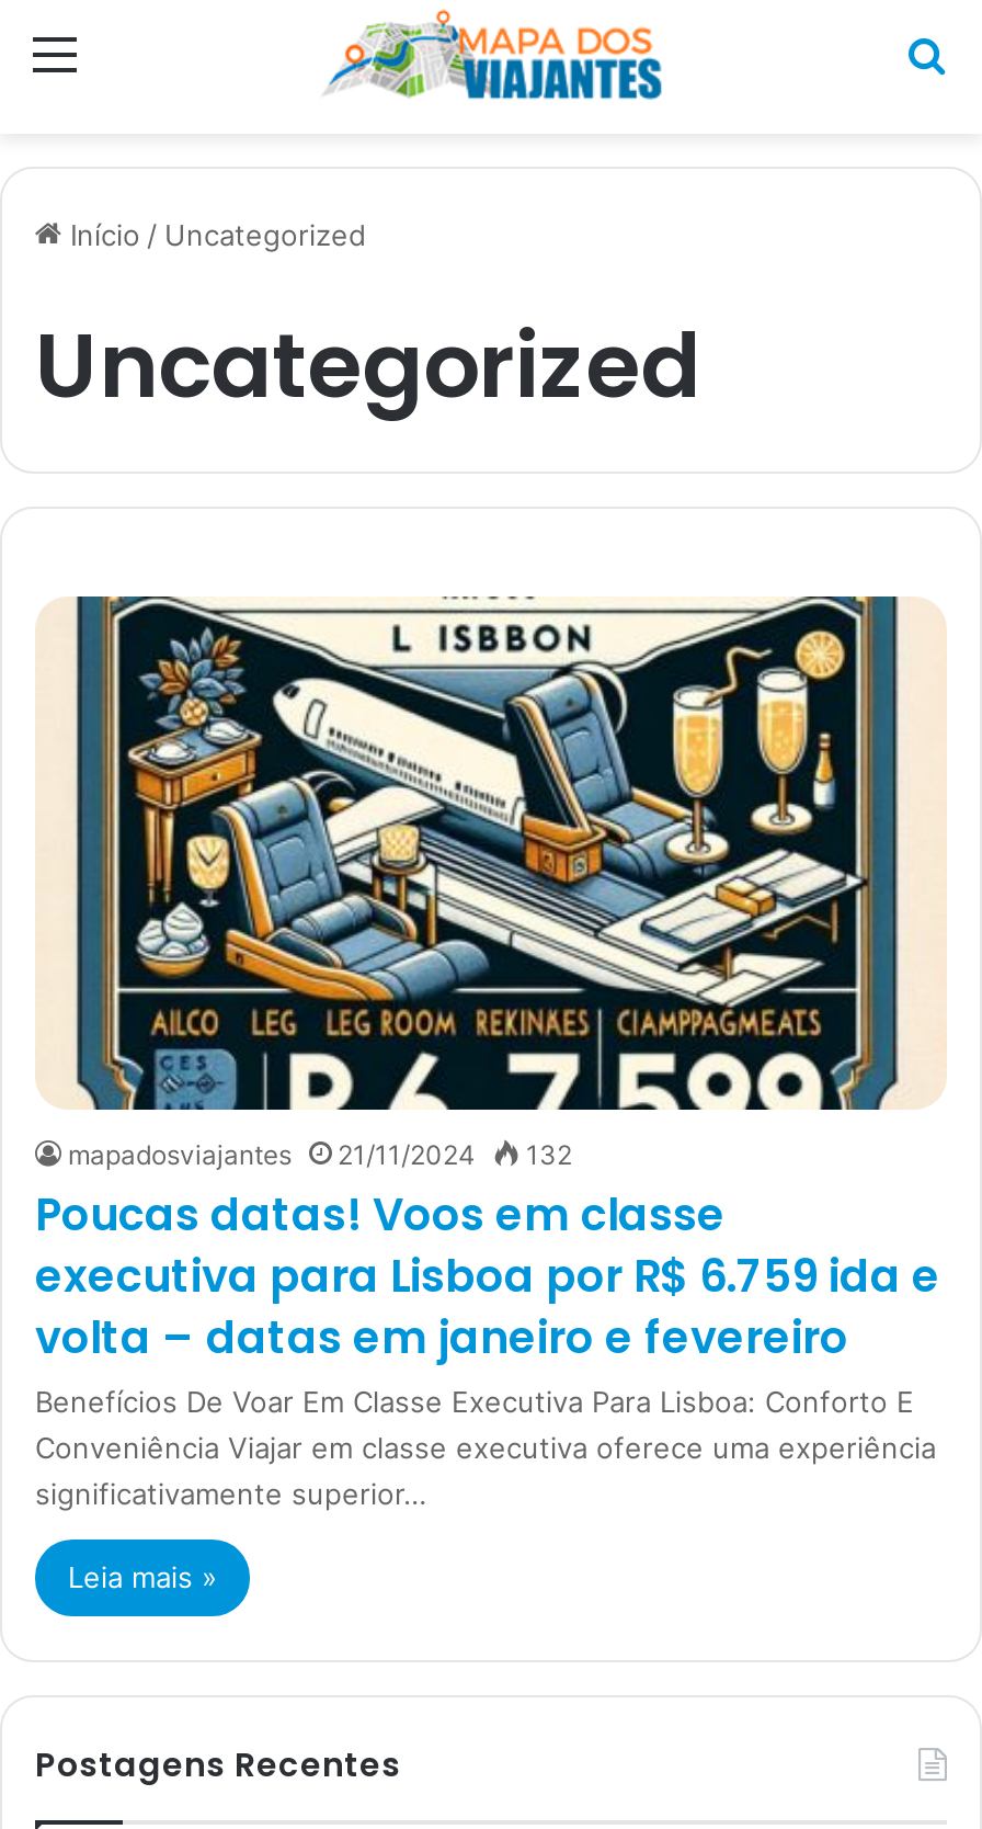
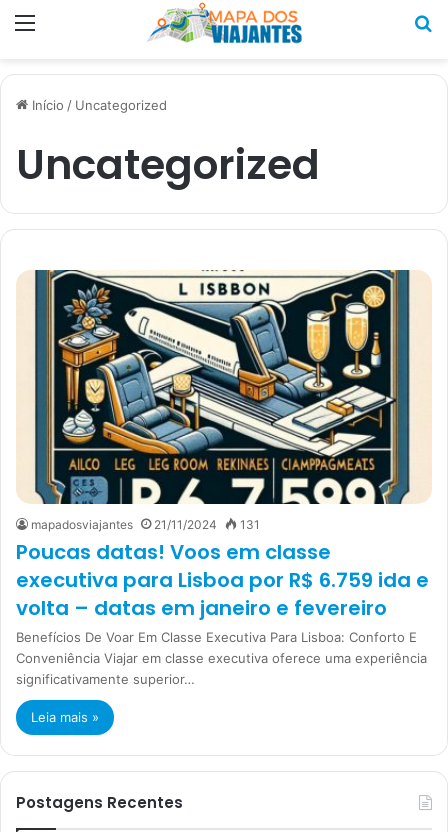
- mapadosviajantes 21/11/2024 132
+ mapadosviajantes 21/11/2024 131
